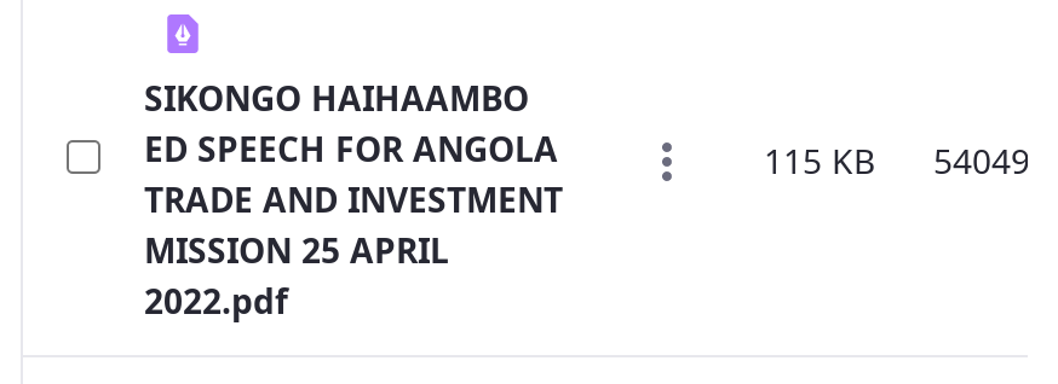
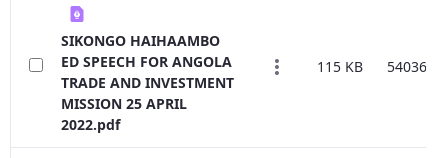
- 115 KB 54049
+ 115 KB 54036
